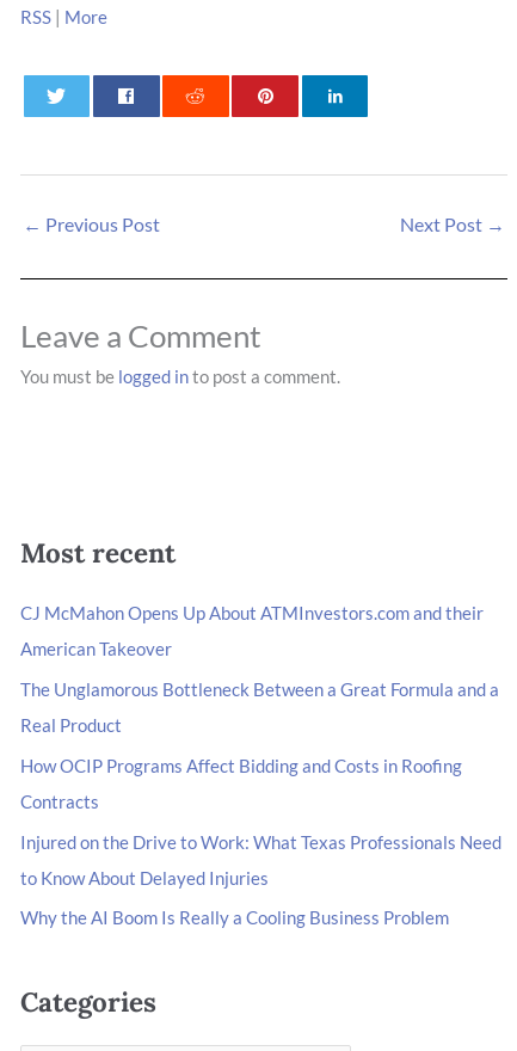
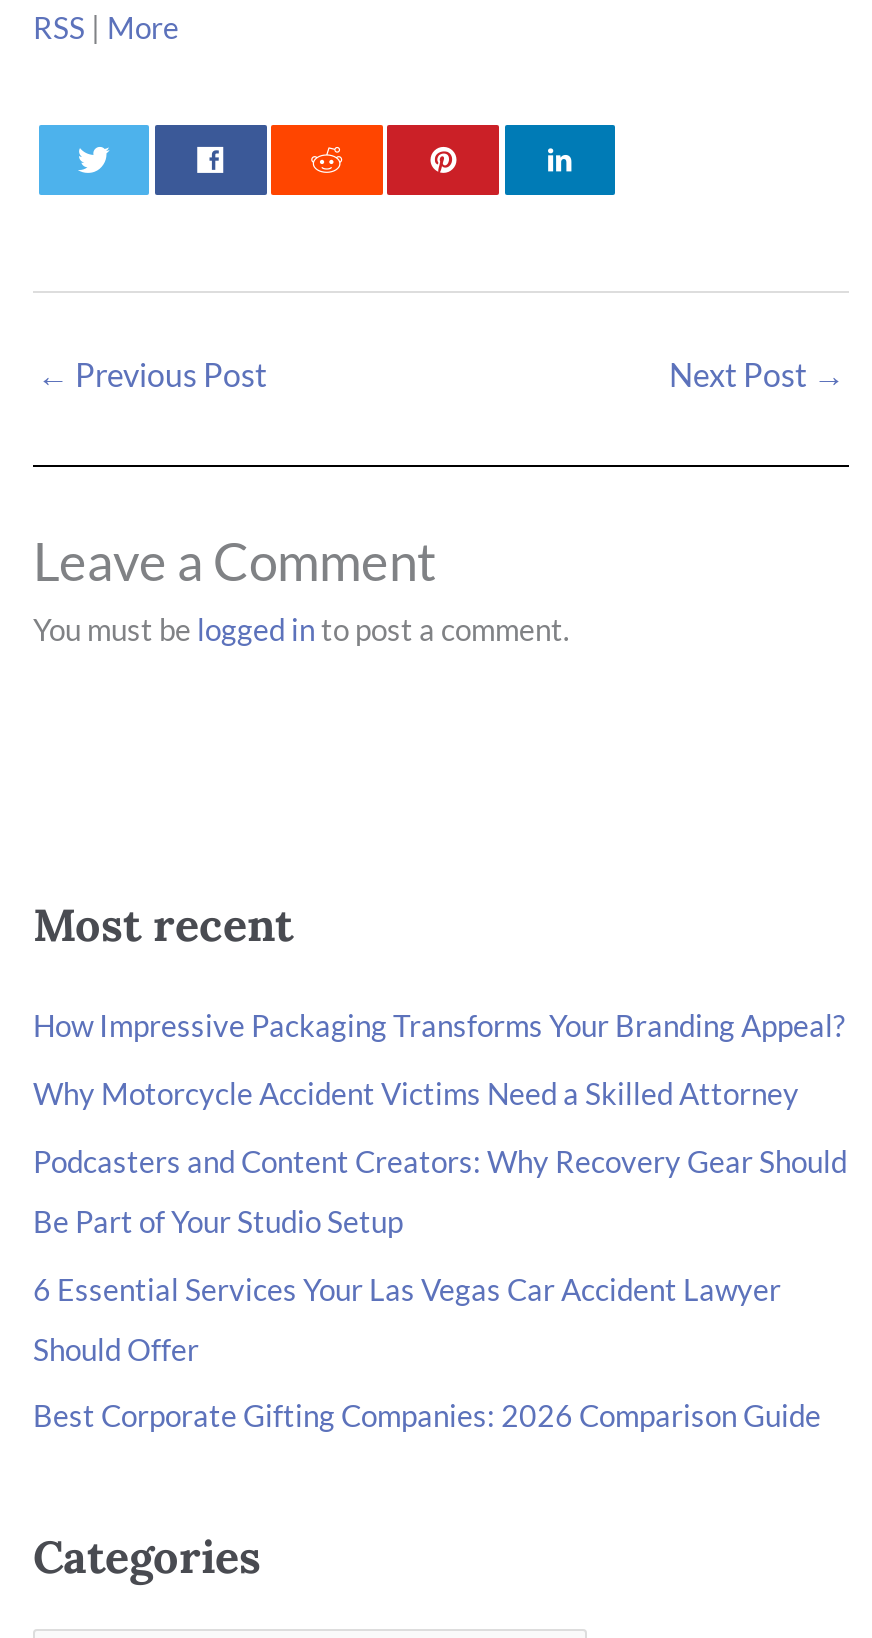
- CJ McMahon Opens Up About ATMInvestors.com and their
- American Takeover
- The Unglamorous Bottleneck Between a Great Formula and a
- Real Product
- How OCIP Programs Affect Bidding and Costs in Roofing
- Contracts
- Injured on the Drive to Work: What Texas Professionals Need
- to Know About Delayed Injuries
- Why the AI Boom Is Really a Cooling Business Problem
+ How Impressive Packaging Transforms Your Branding Appeal?
+ Why Motorcycle Accident Victims Need a Skilled Attorney
+ Podcasters and Content Creators: Why Recovery Gear Should
+ Be Part of Your Studio Setup
+ 6 Essential Services Your Las Vegas Car Accident Lawyer
+ Should Offer
+ Best Corporate Gifting Companies: 2026 Comparison Guide
